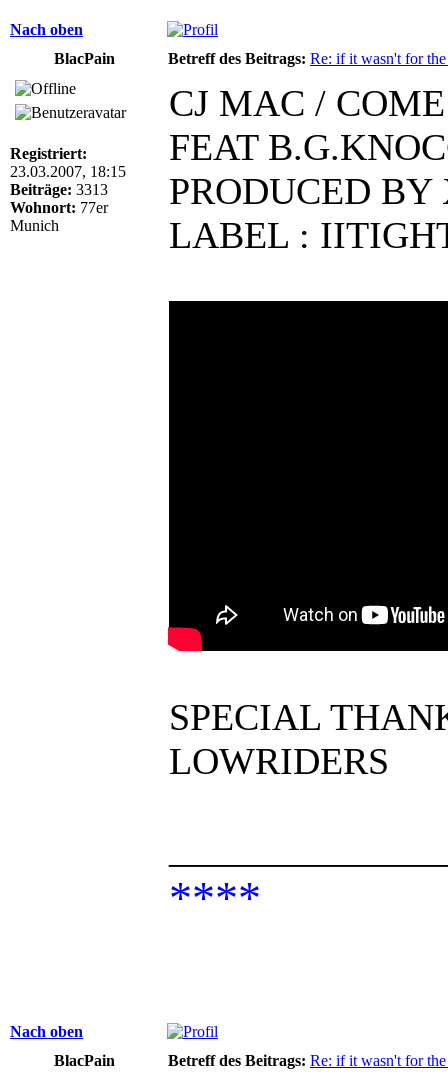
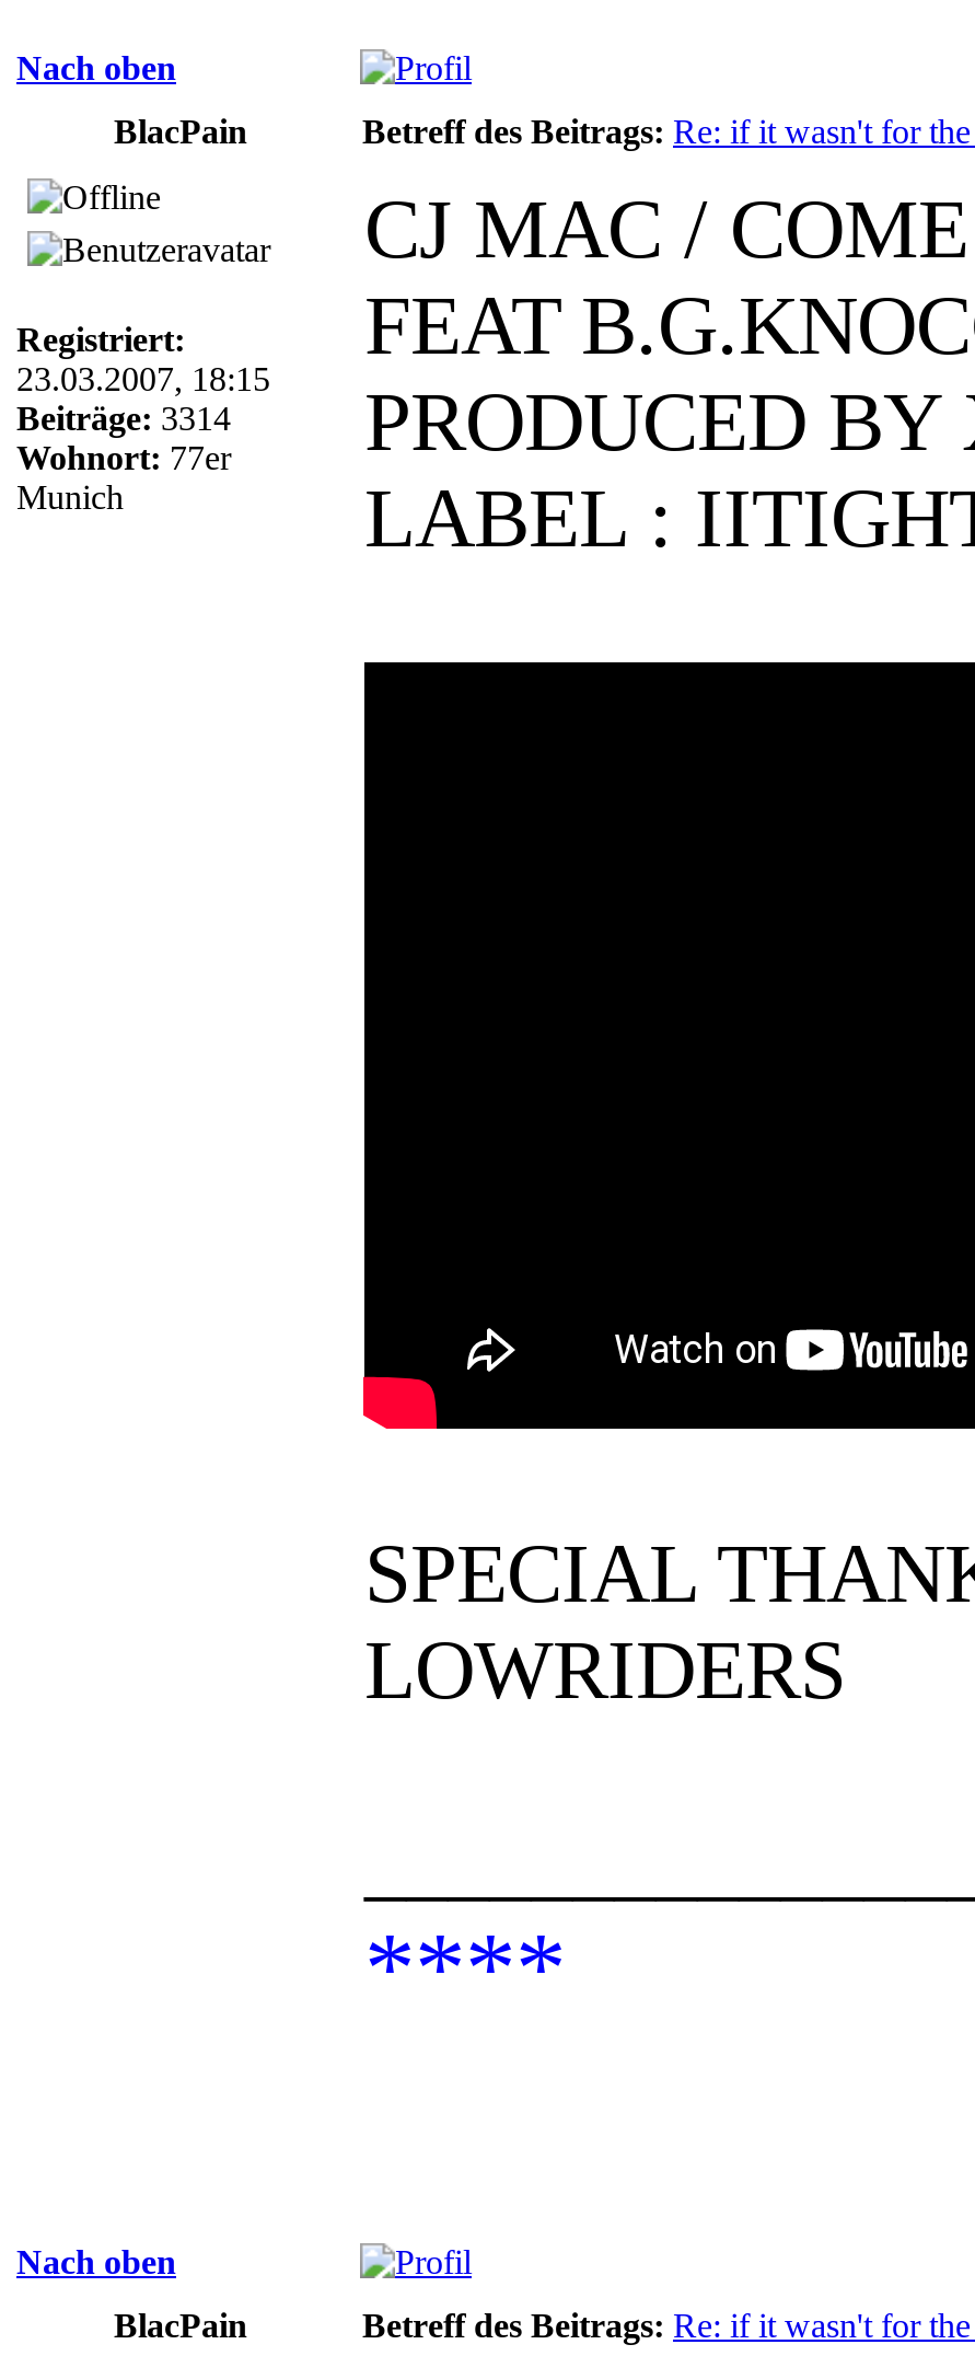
- Beiträge: 3313
+ Beiträge: 3314
